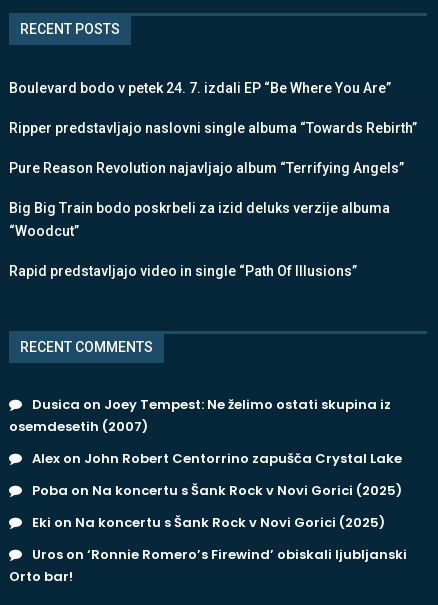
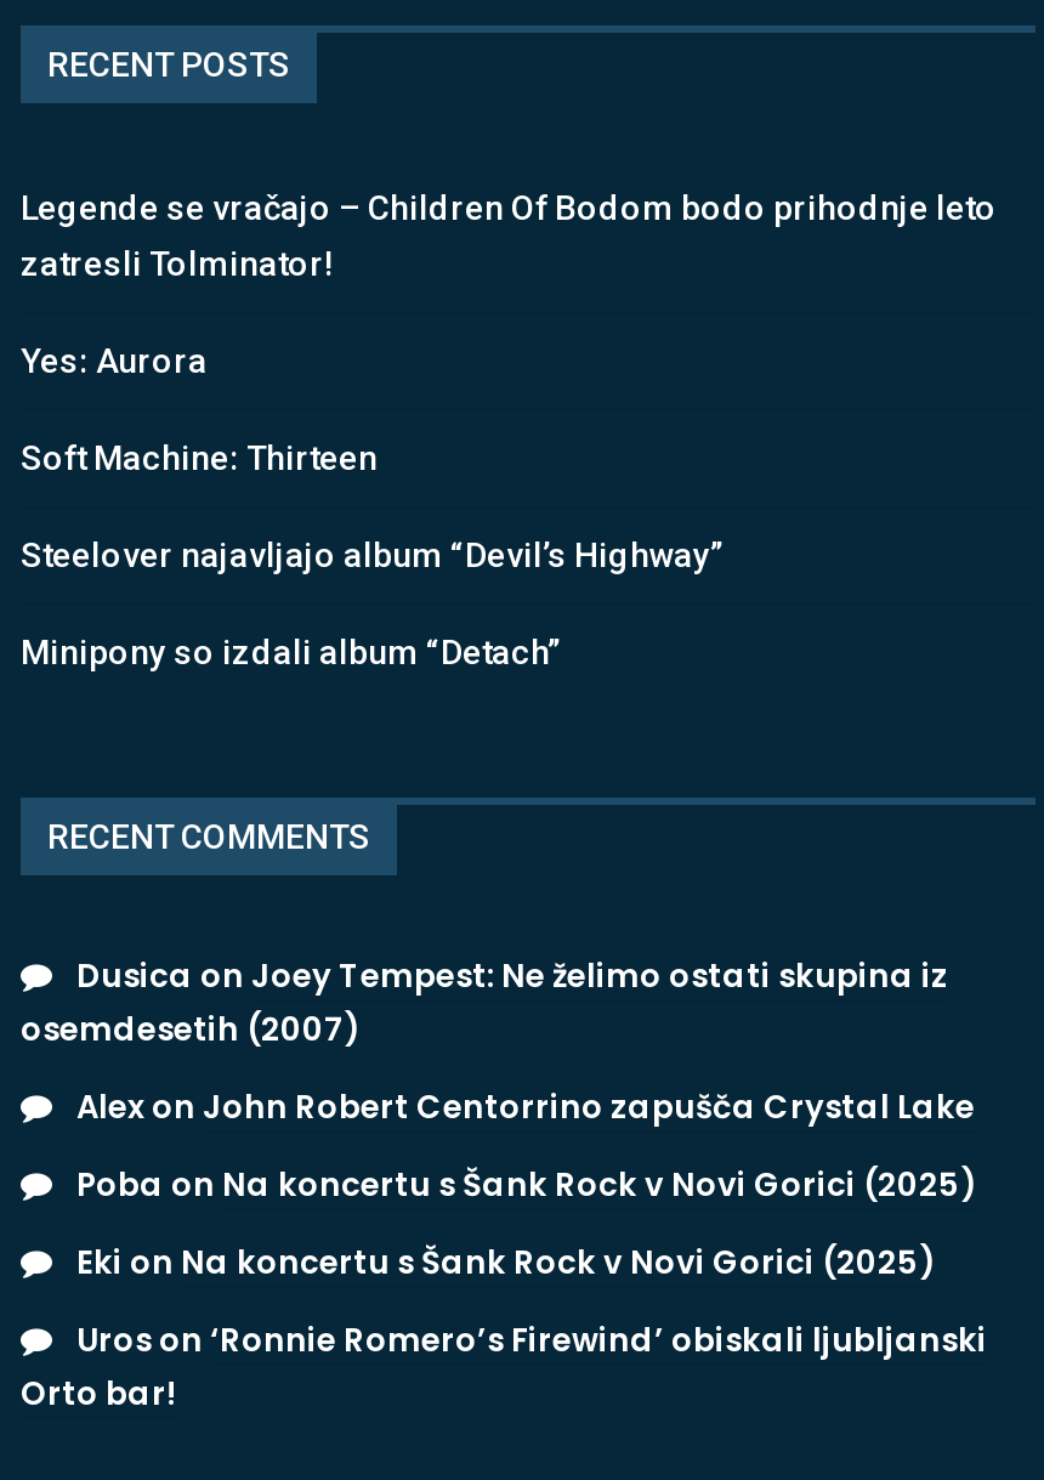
- Boulevard bodo v petek 24. 7. izdali EP “Be Where You Are”
+ Legende se vračajo – Children Of Bodom bodo prihodnje leto
+ zatresli Tolminator!

- Ripper predstavljajo naslovni single albuma “Towards Rebirth”
+ Yes: Aurora

- Pure Reason Revolution najavljajo album “Terrifying Angels”
+ Soft Machine: Thirteen

- Big Big Train bodo poskrbeli za izid deluks verzije albuma
- “Woodcut”
+ Steelover najavljajo album “Devil’s Highway”

- Rapid predstavljajo video in single “Path Of Illusions”
+ Minipony so izdali album “Detach”
